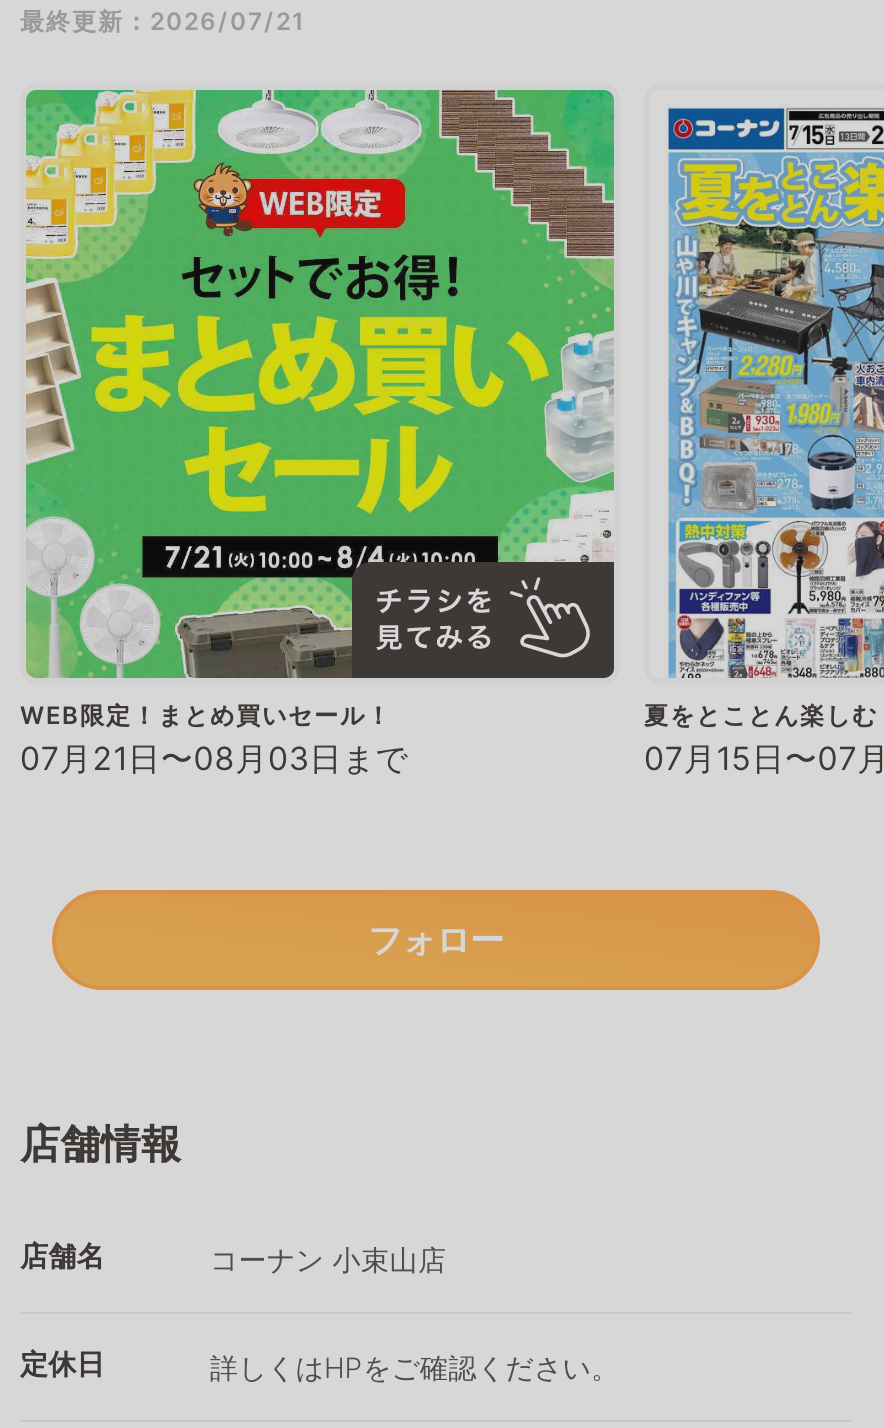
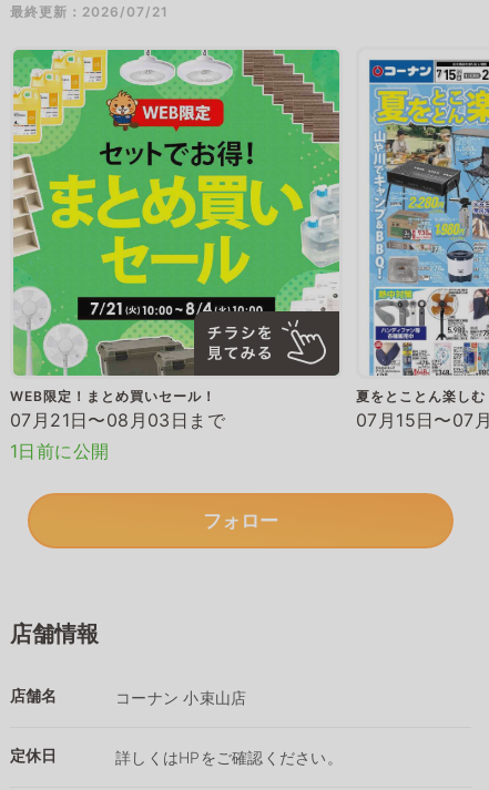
+ 1日前に公開
